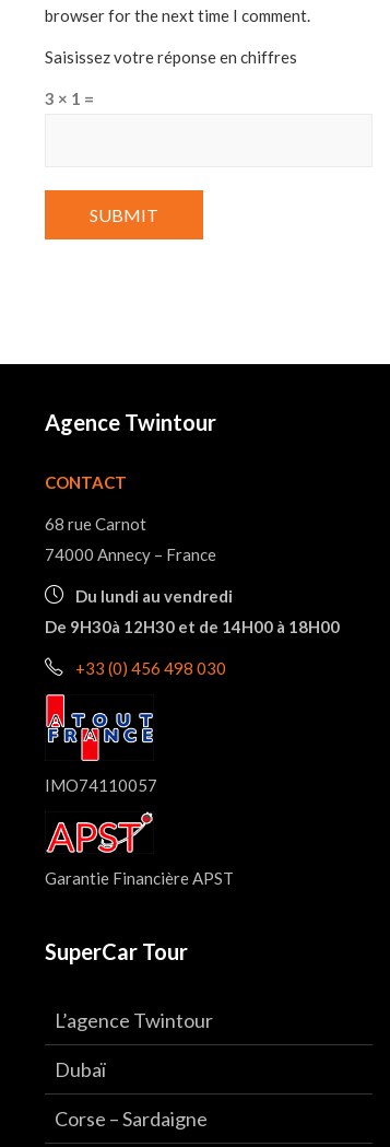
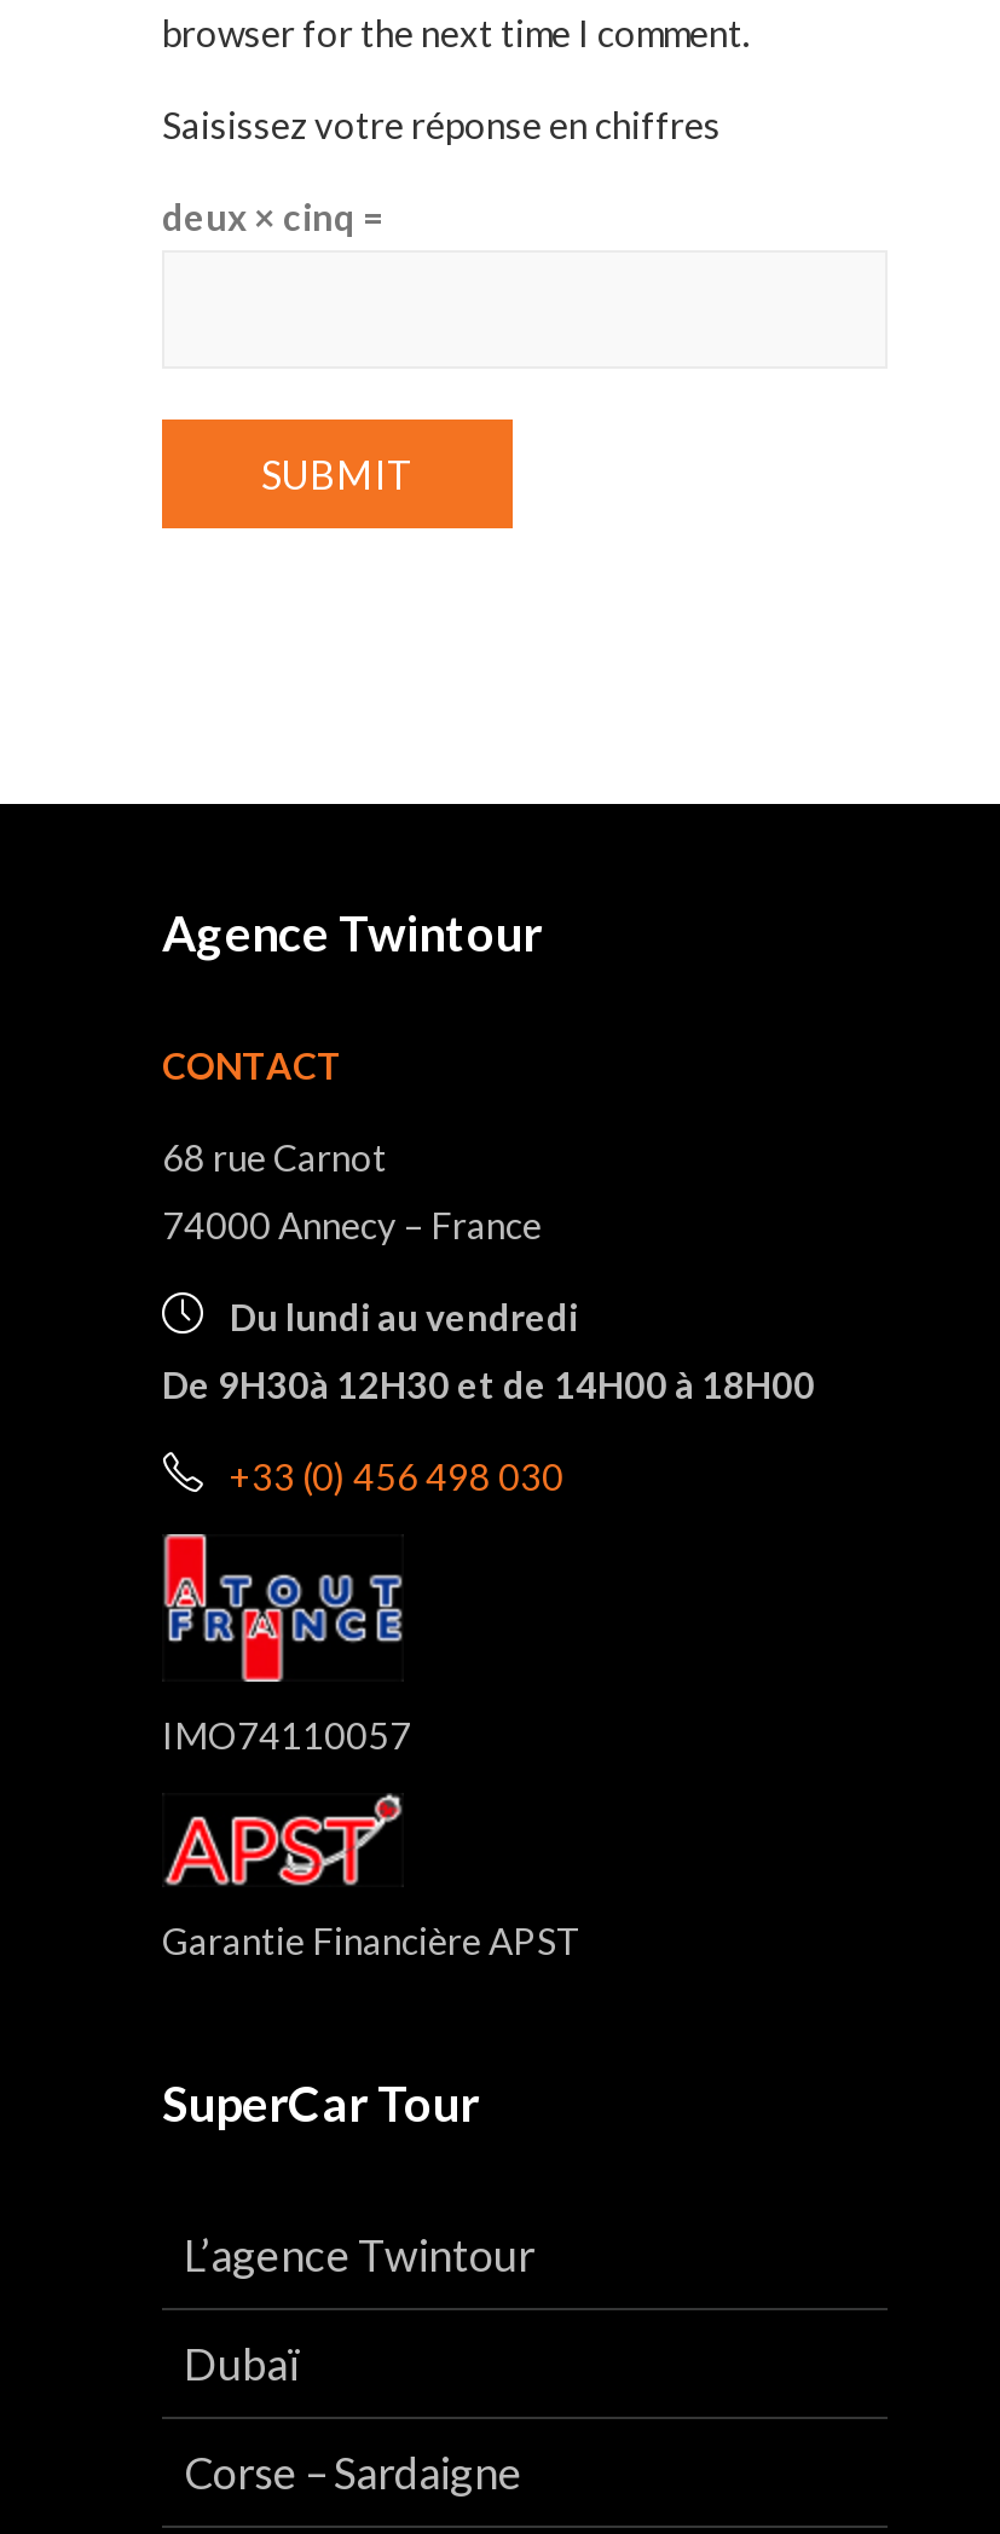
- 3 × 1 =
+ deux × cinq =
